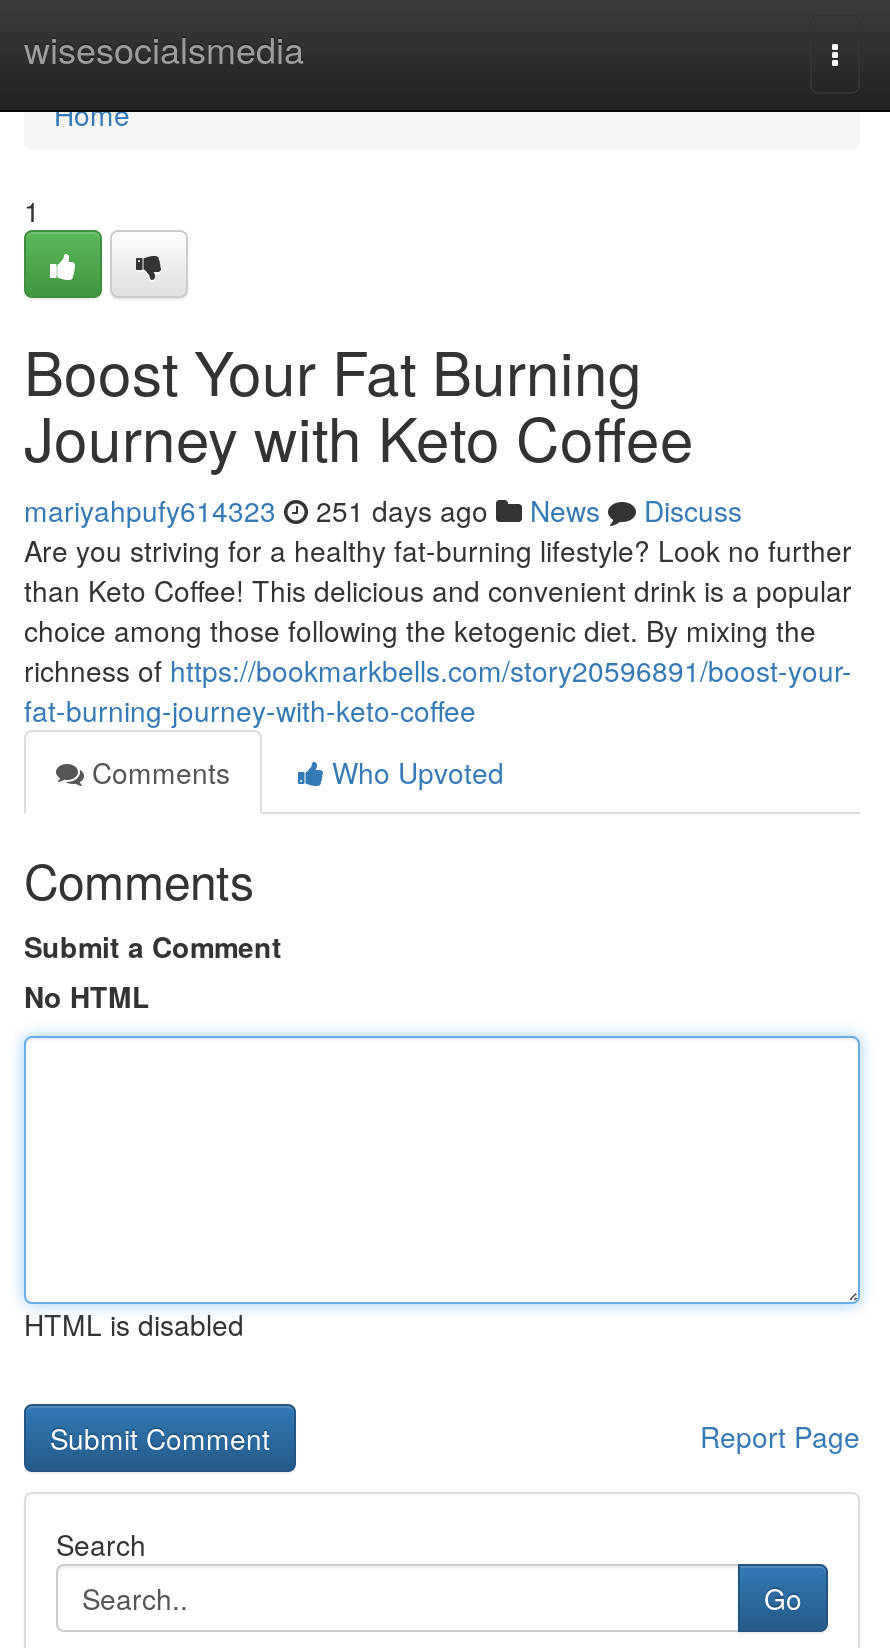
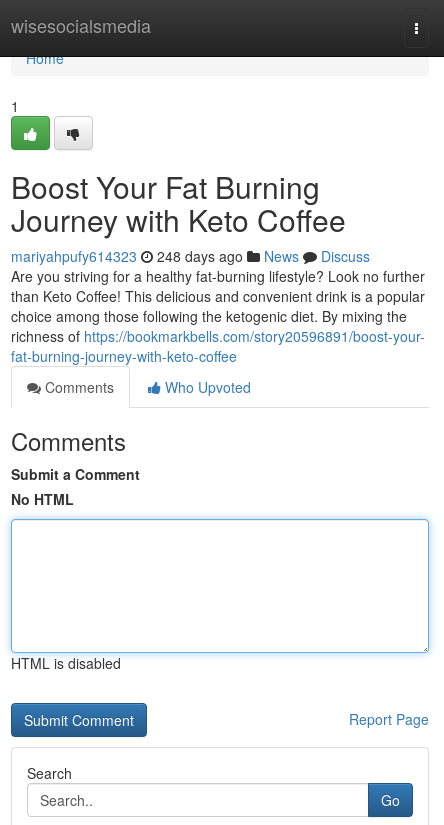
- mariyahpufy614323 251 days ago News Discuss
+ mariyahpufy614323 248 days ago News Discuss
